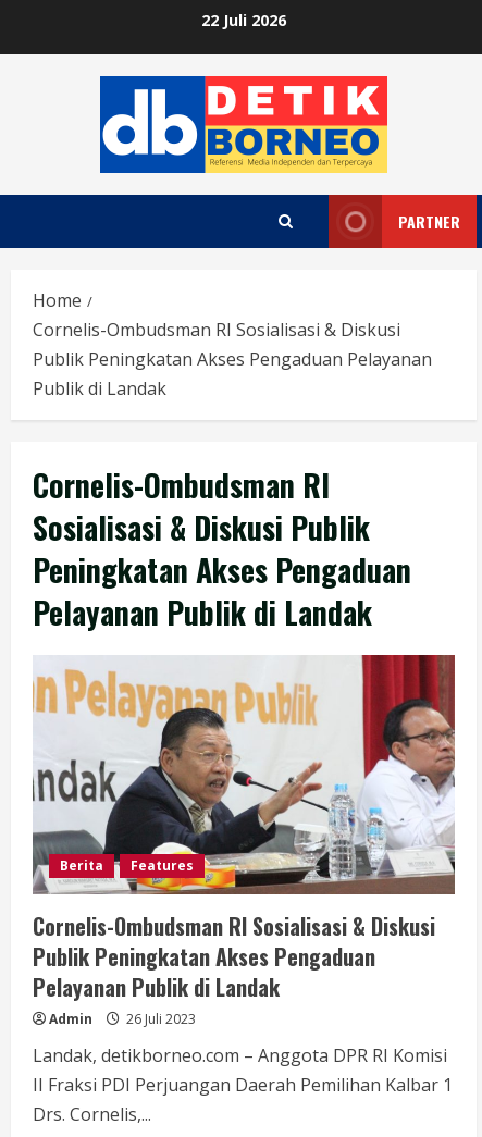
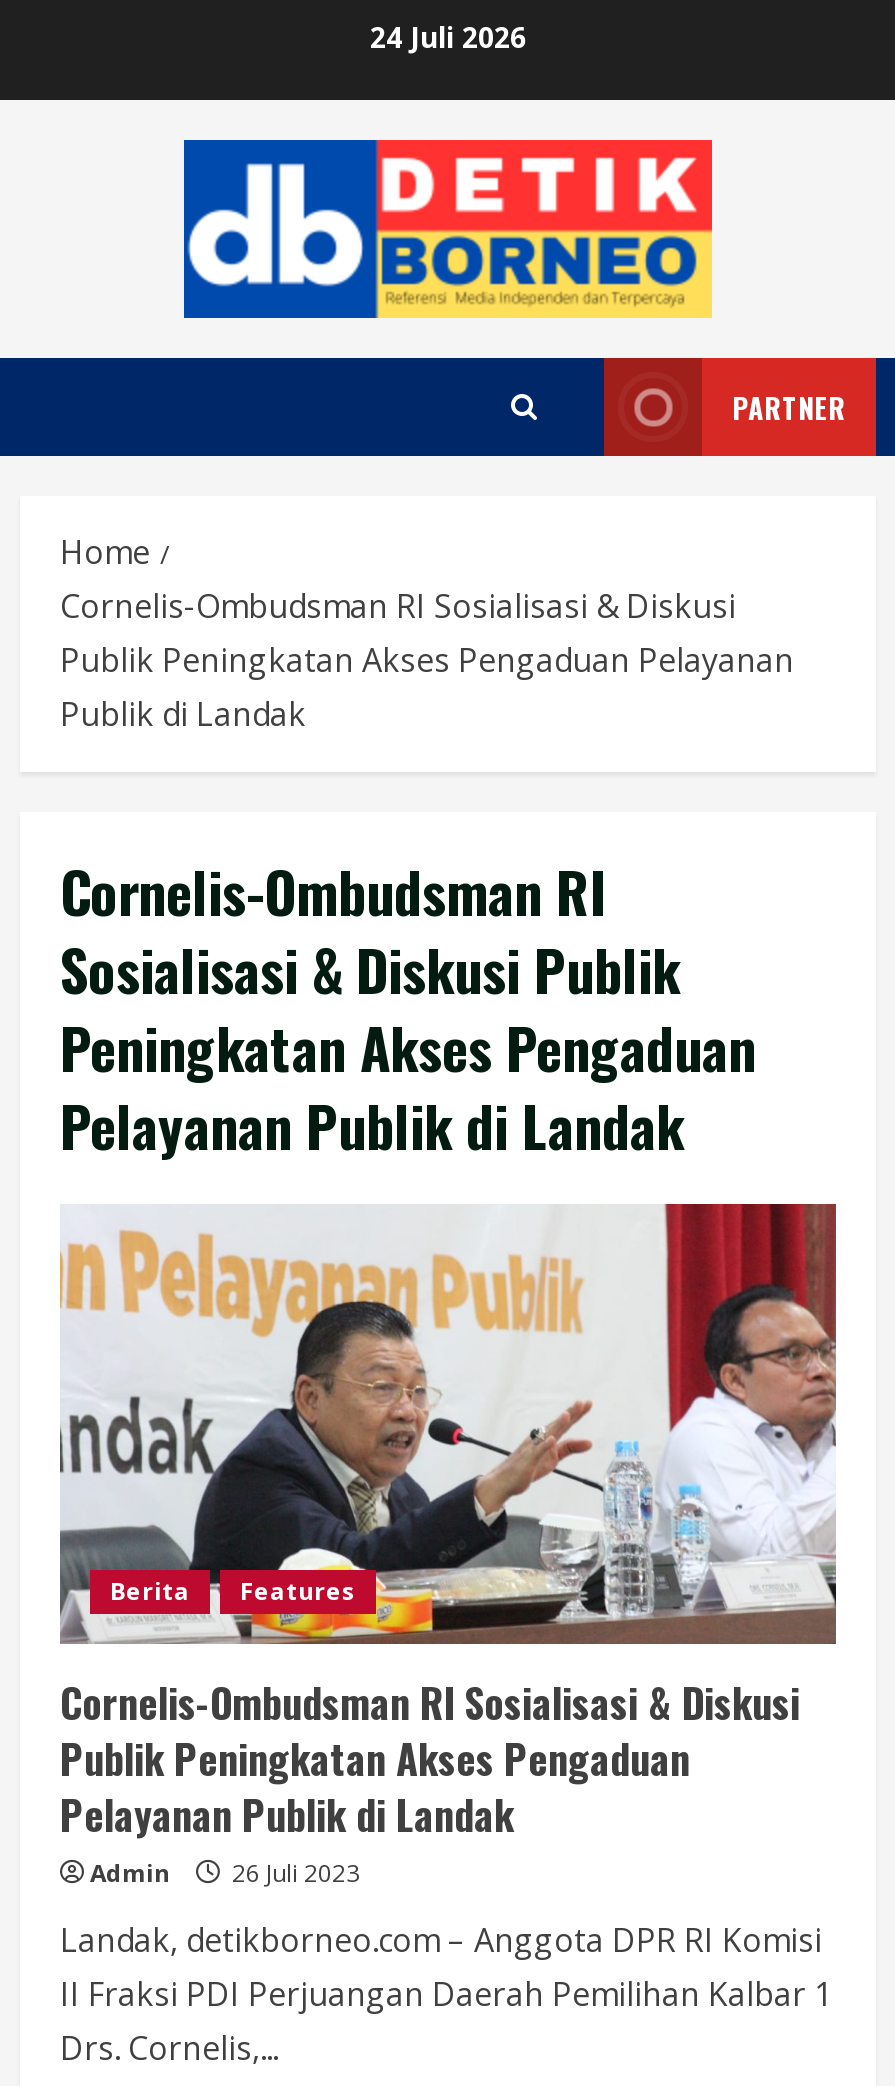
- 22 Juli 2026
+ 24 Juli 2026
